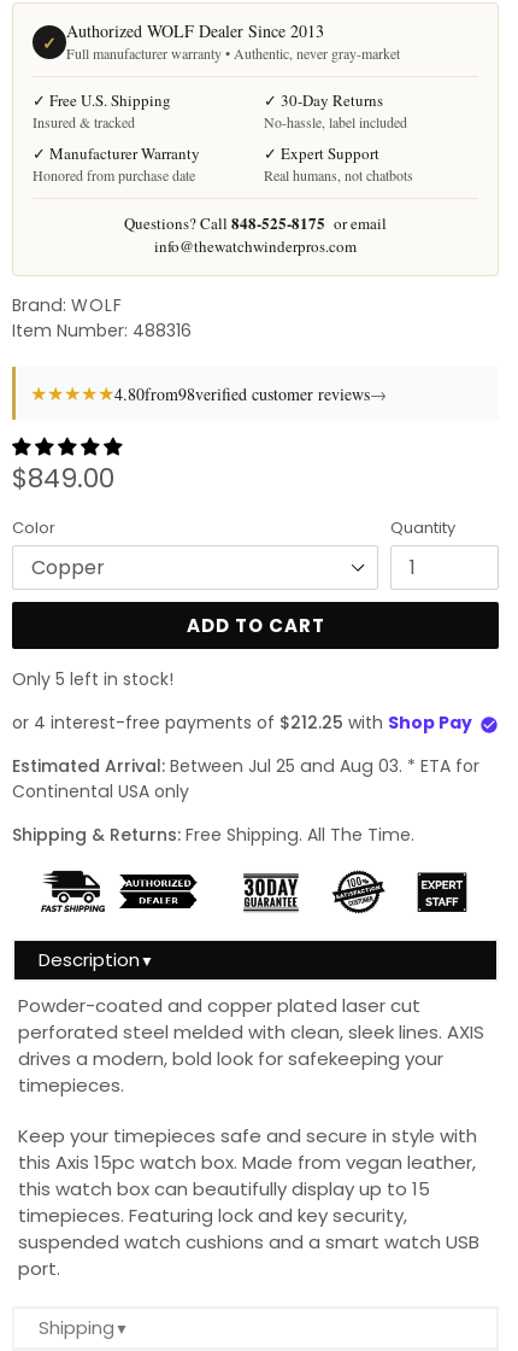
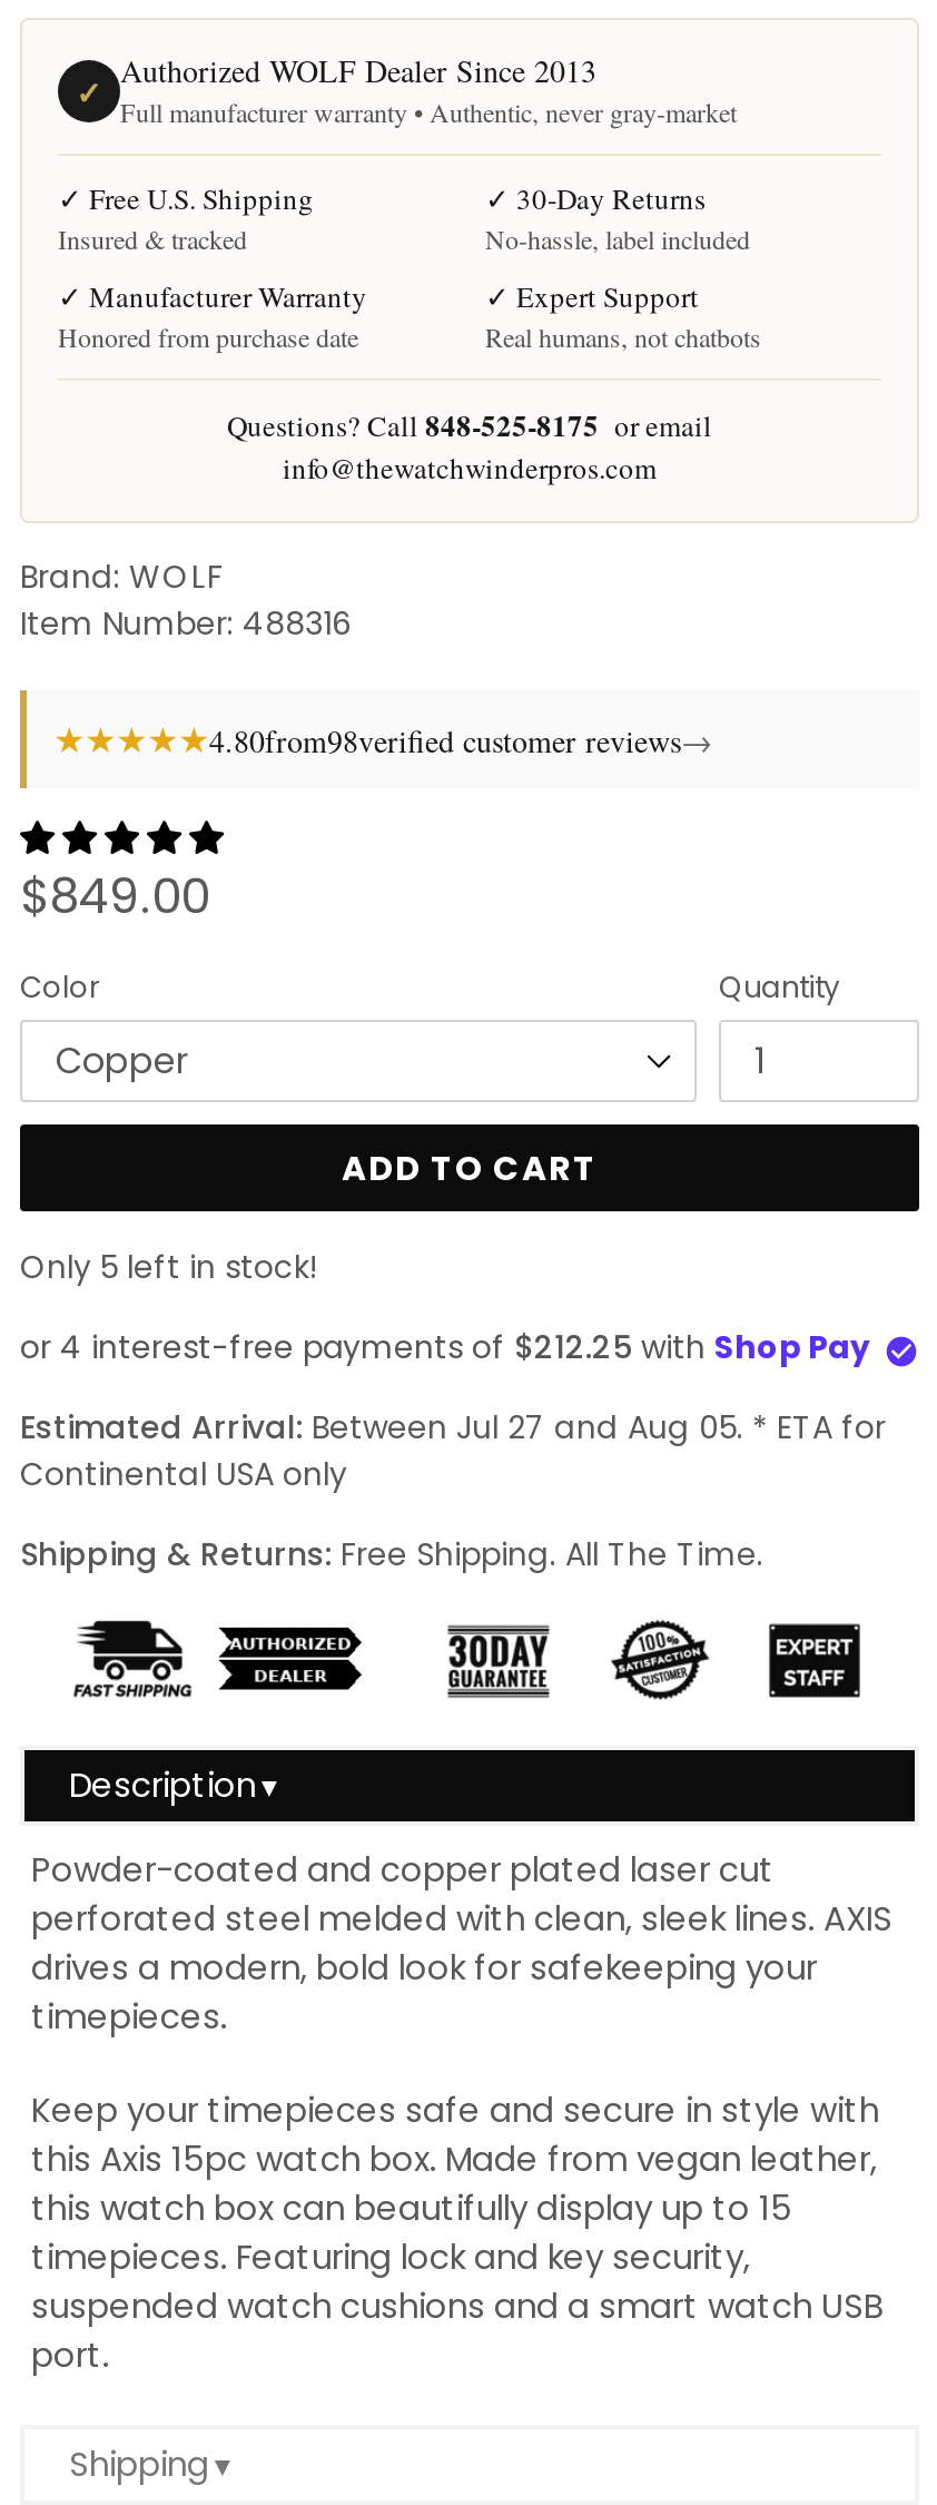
- Estimated Arrival: Between Jul 25 and Aug 03. * ETA for
+ Estimated Arrival: Between Jul 27 and Aug 05. * ETA for
